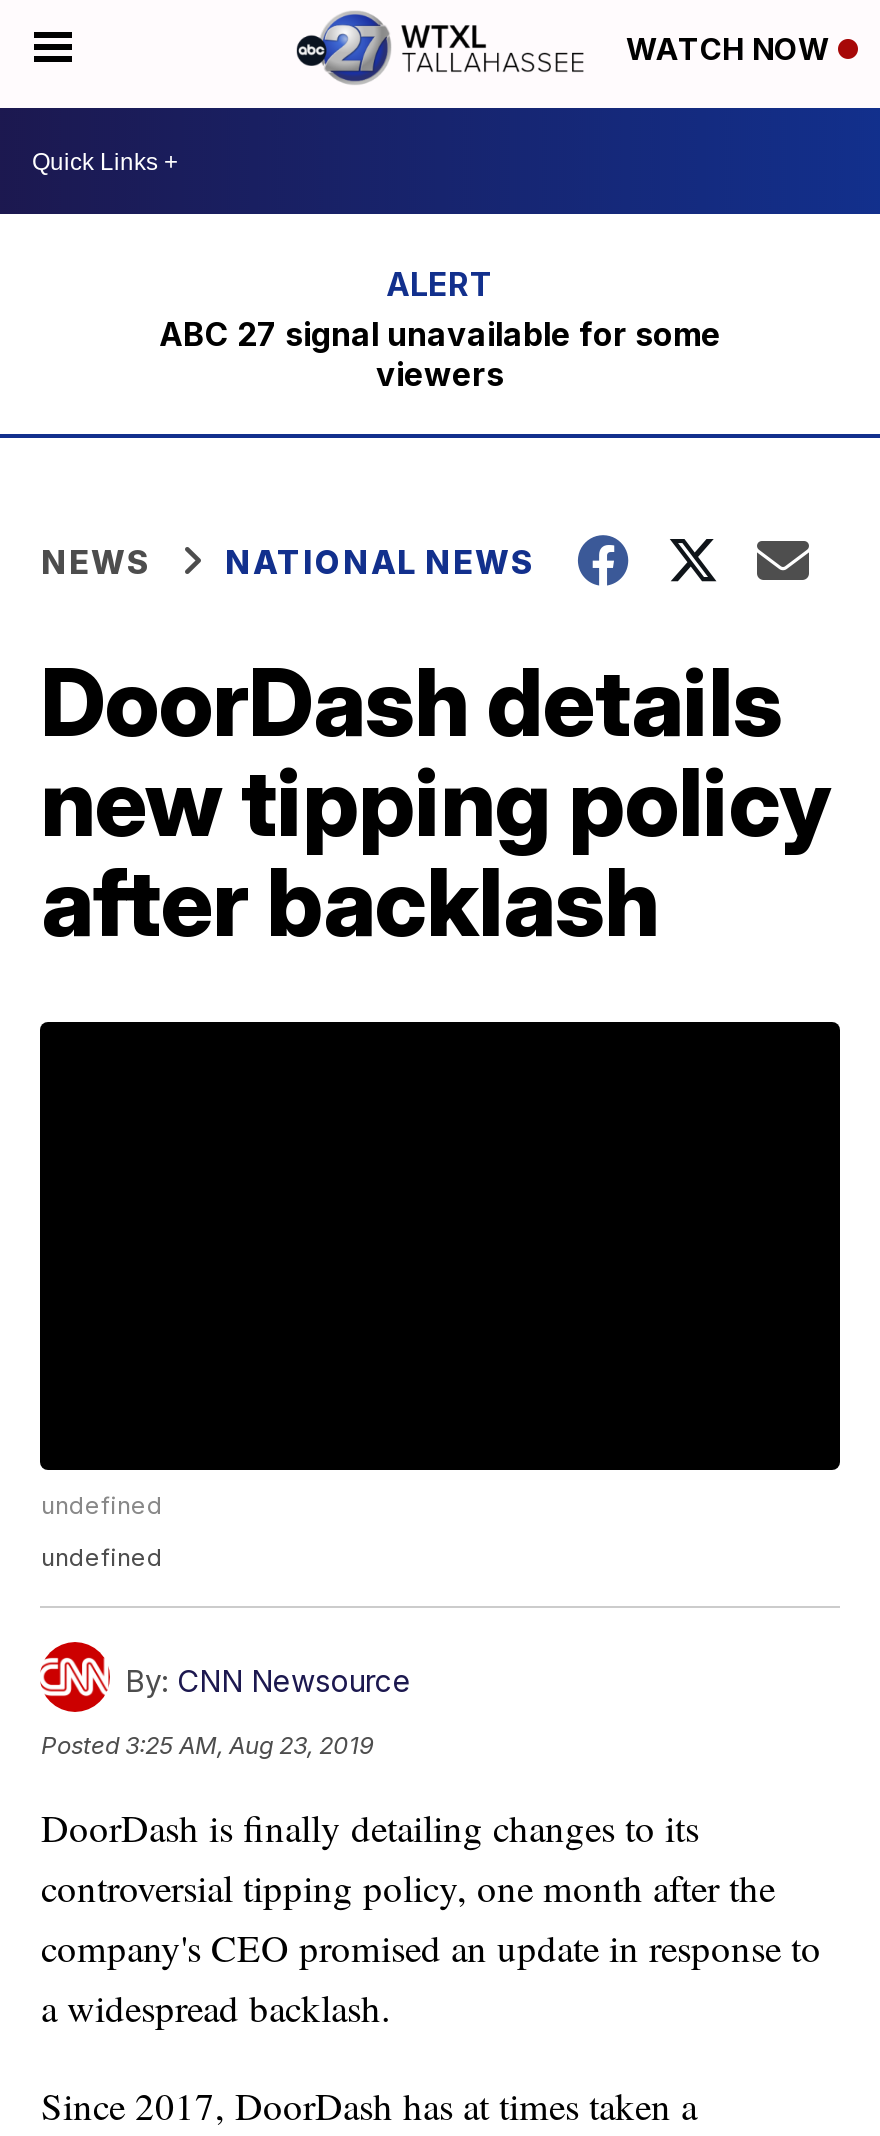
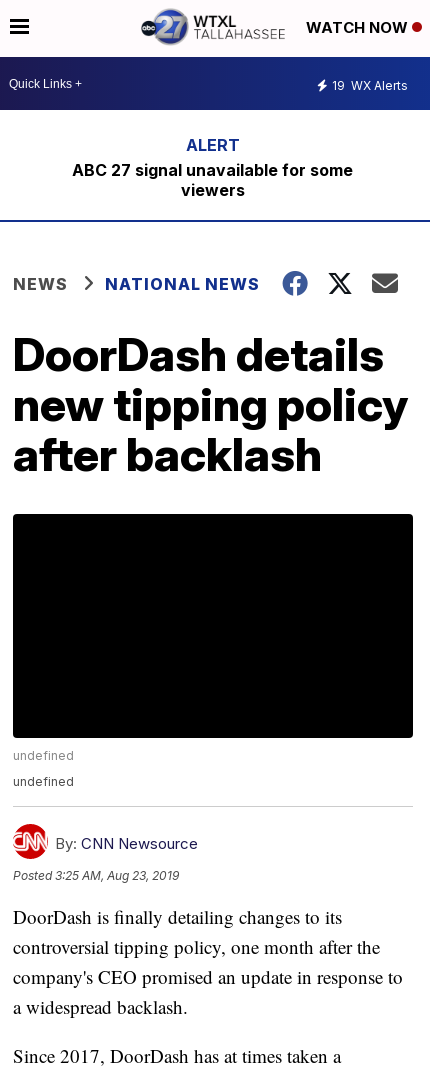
+ 19 WX Alerts
